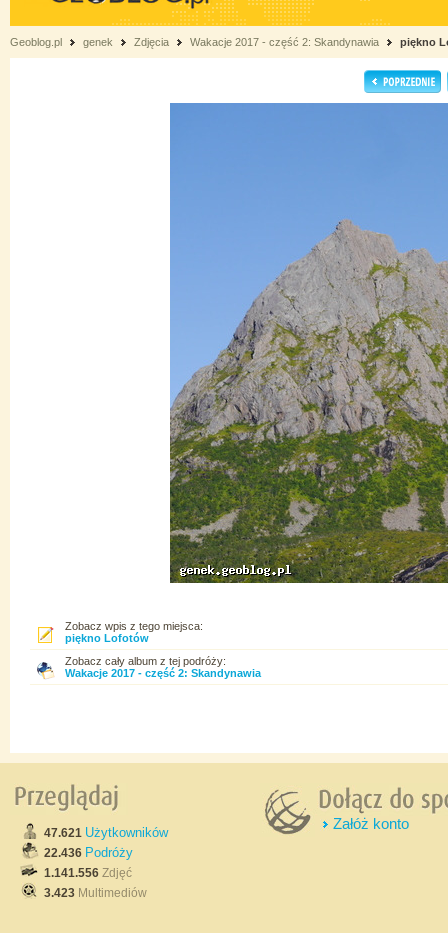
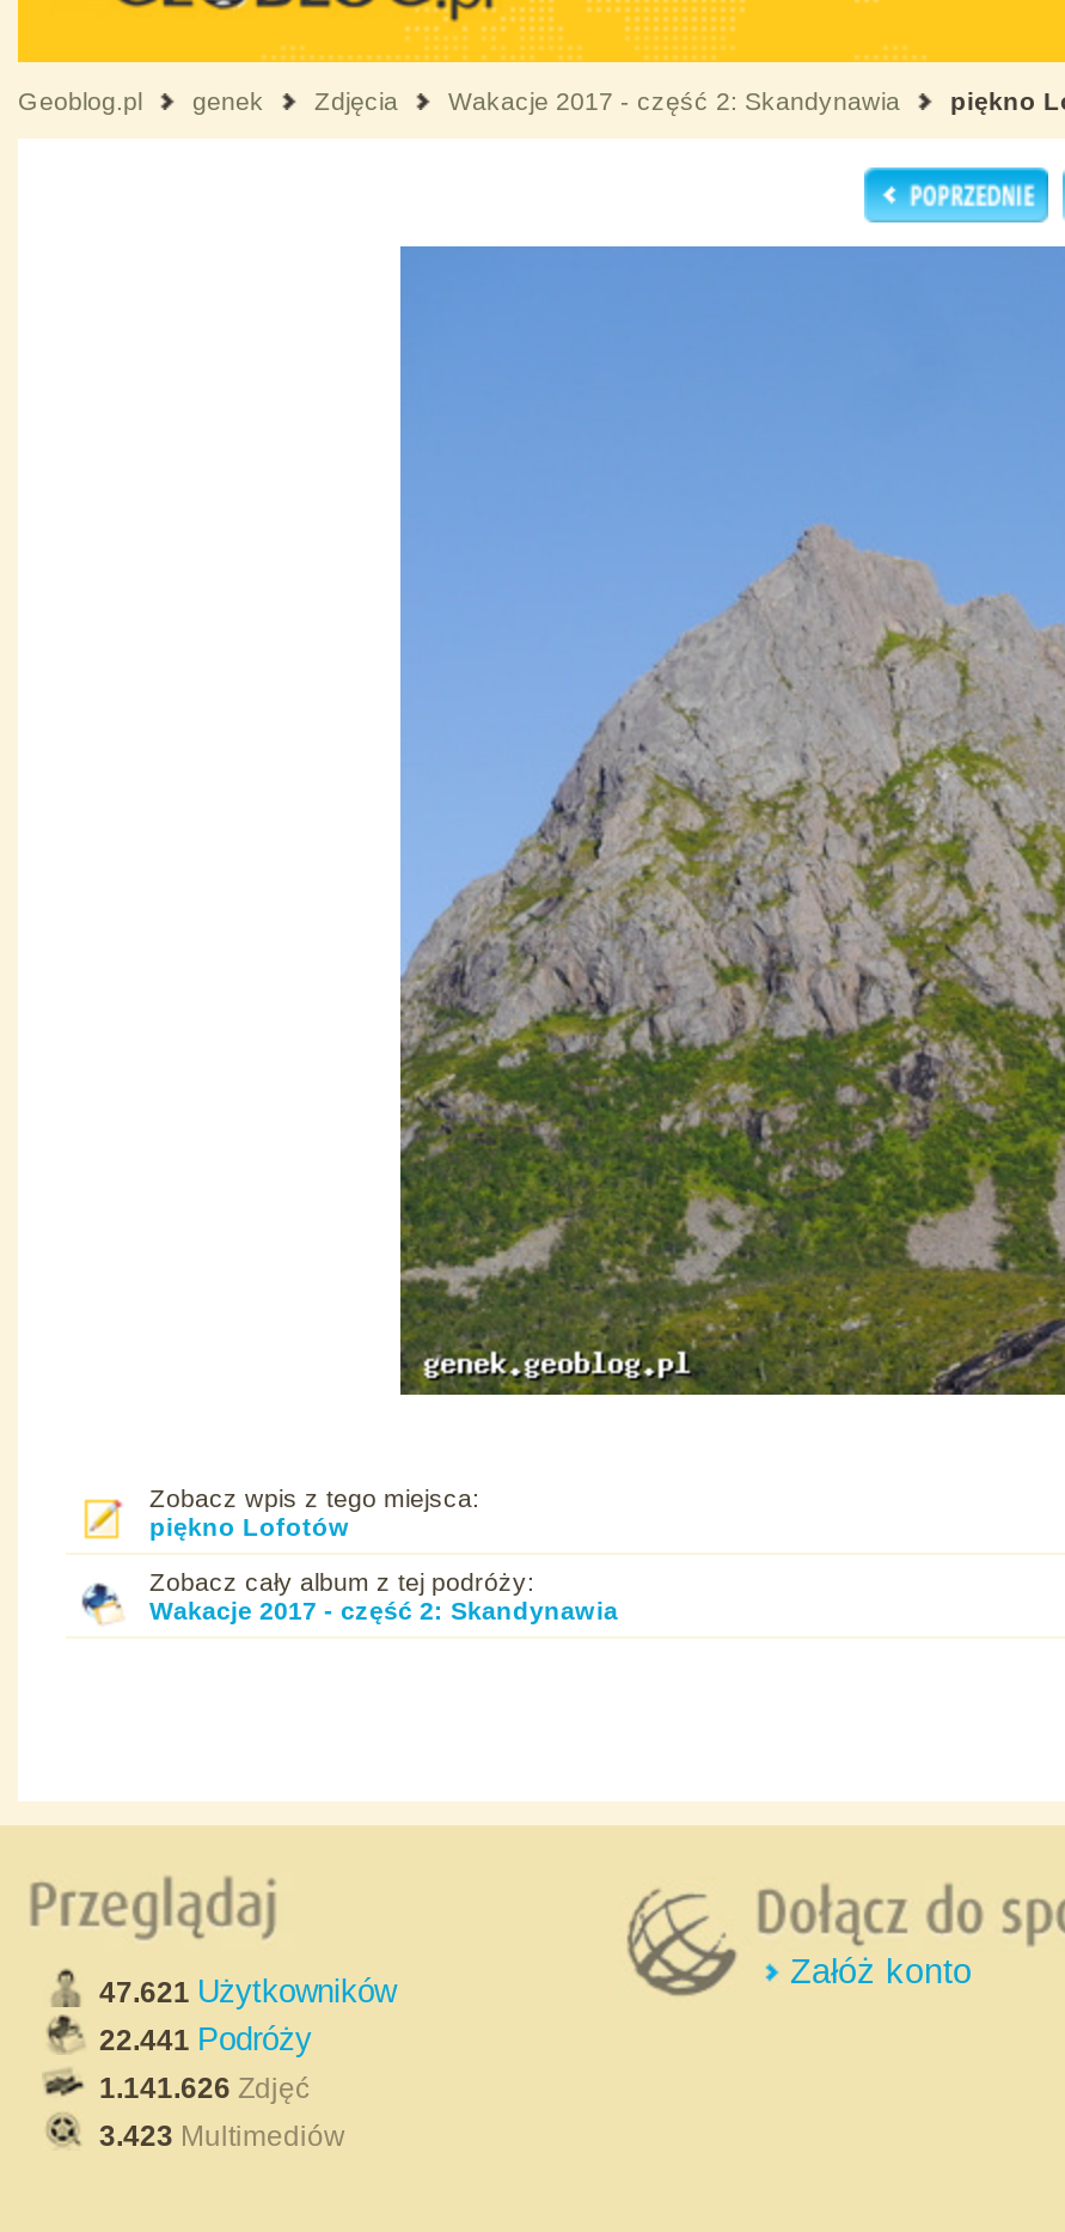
- 22.436 Podróży
+ 22.441 Podróży

- 1.141.556 Zdjęć
+ 1.141.626 Zdjęć
